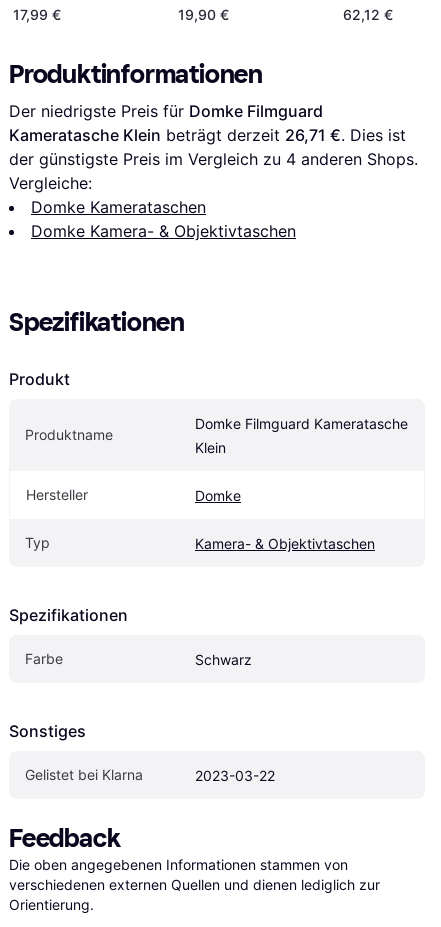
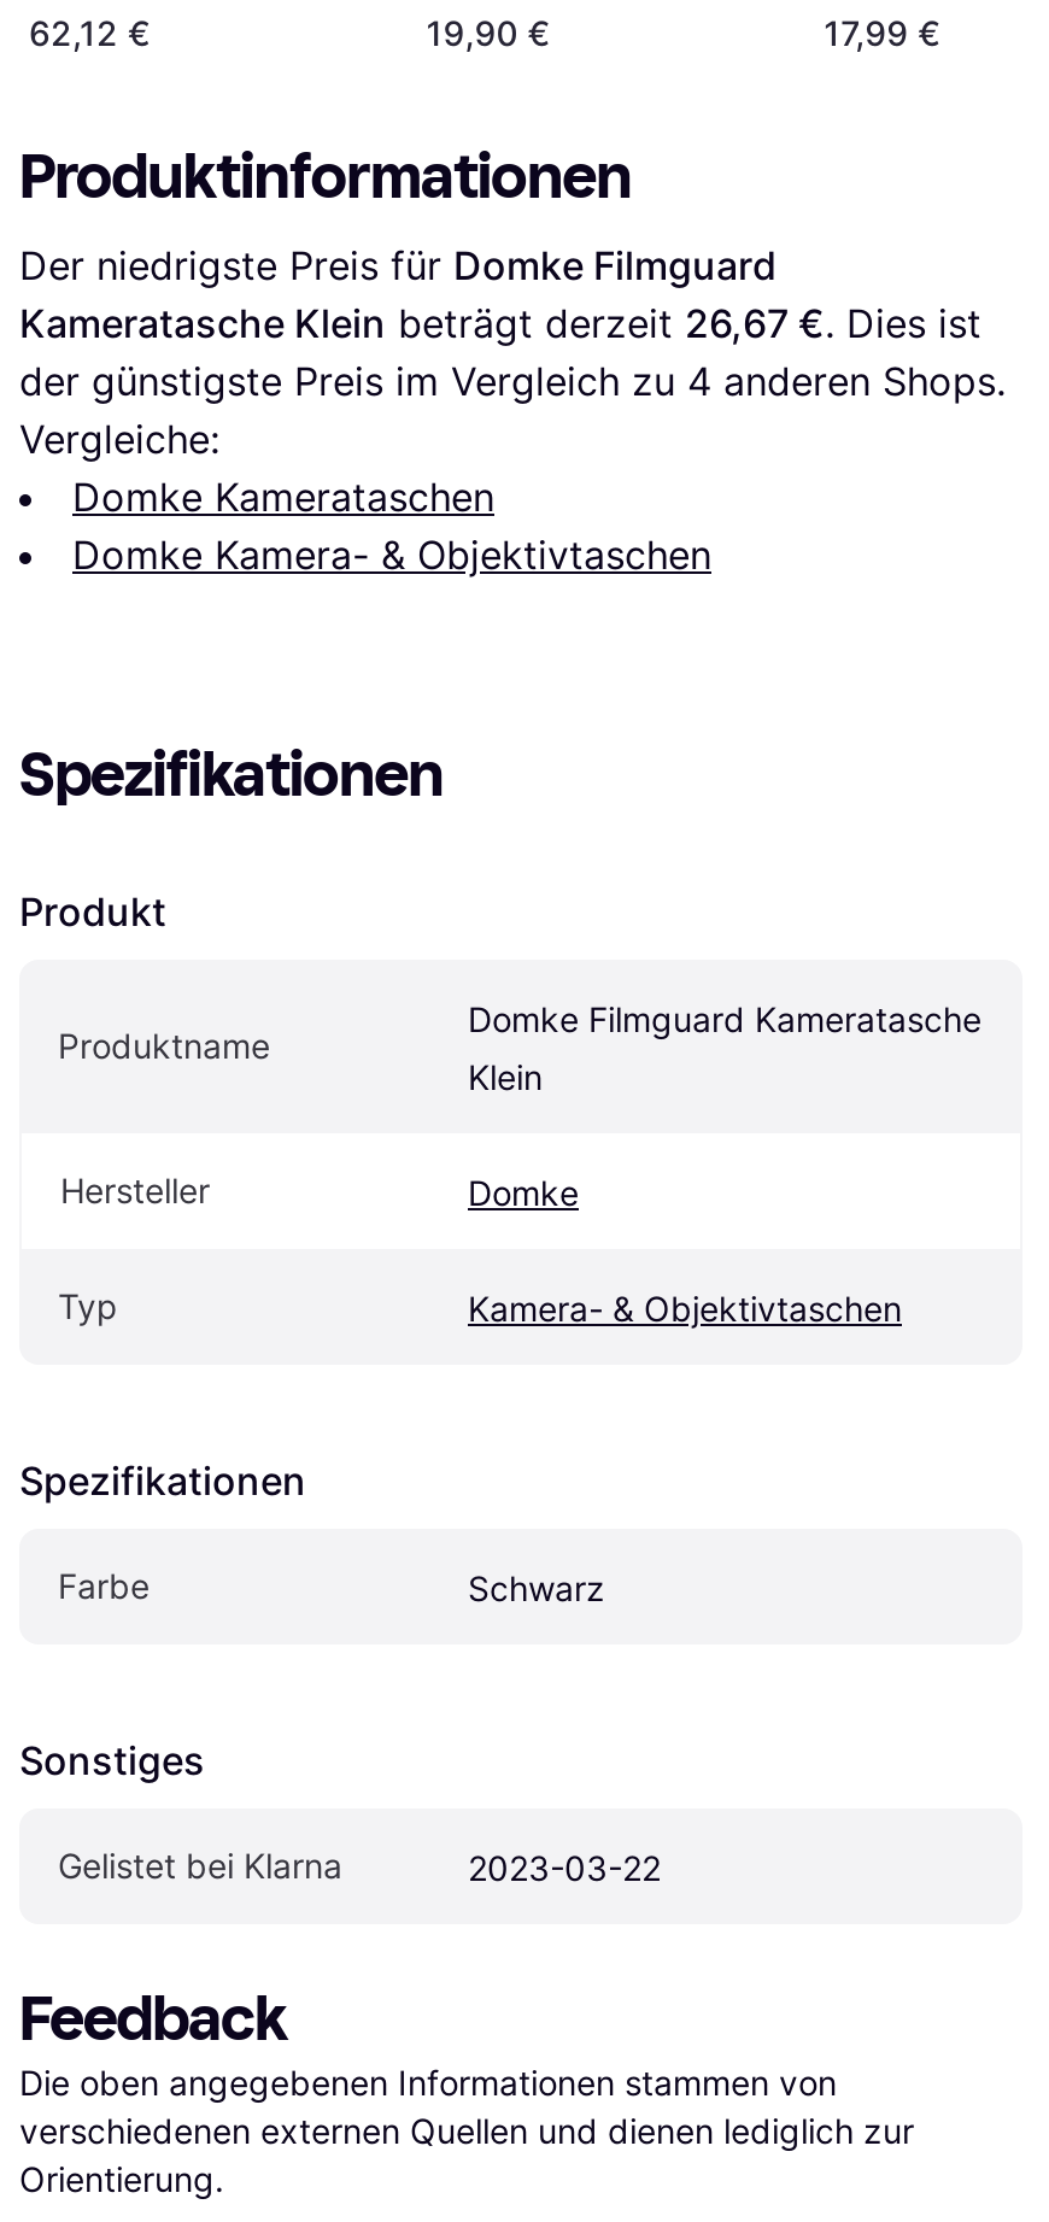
- 17,99 €
+ 62,12 €

- 62,12 €
+ 17,99 €

- Kameratasche Klein beträgt derzeit 26,71 €. Dies ist
+ Kameratasche Klein beträgt derzeit 26,67 €. Dies ist
